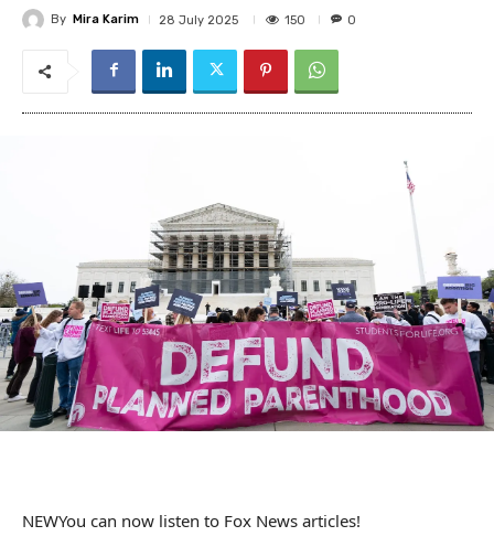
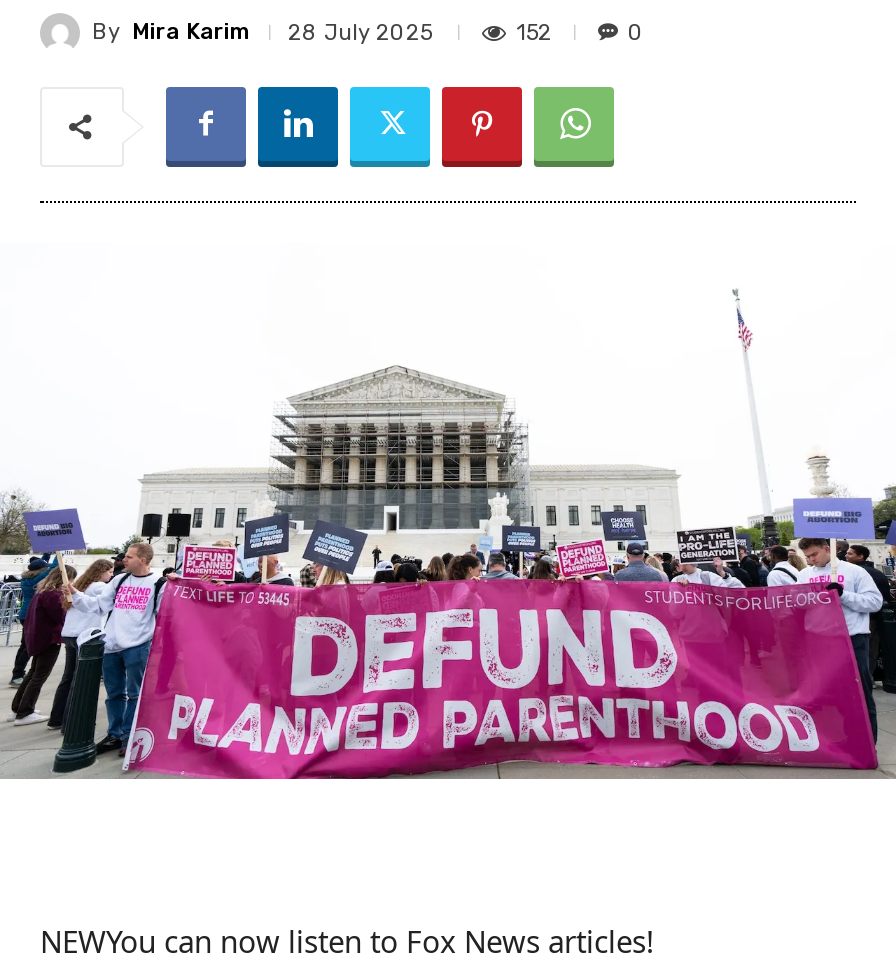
- 150
+ 152
